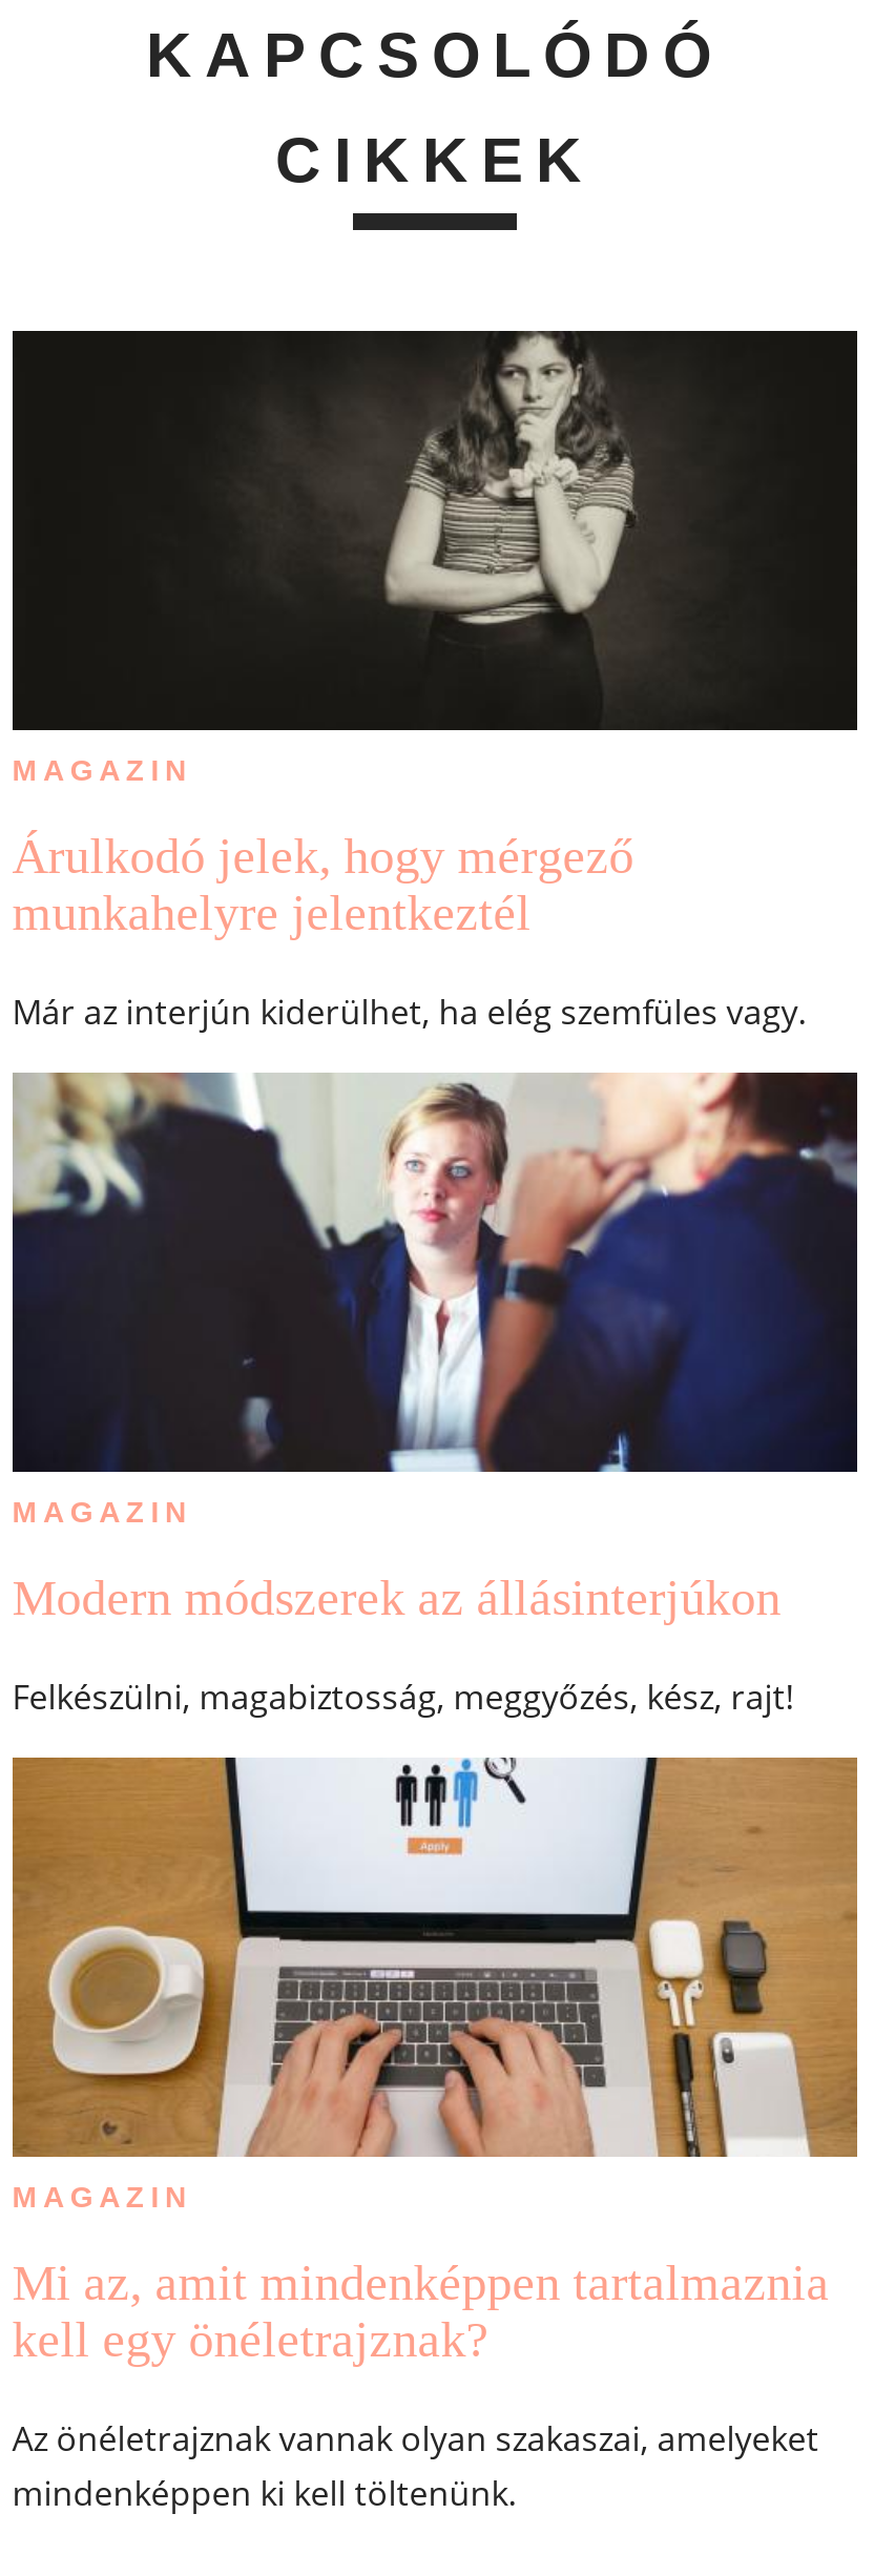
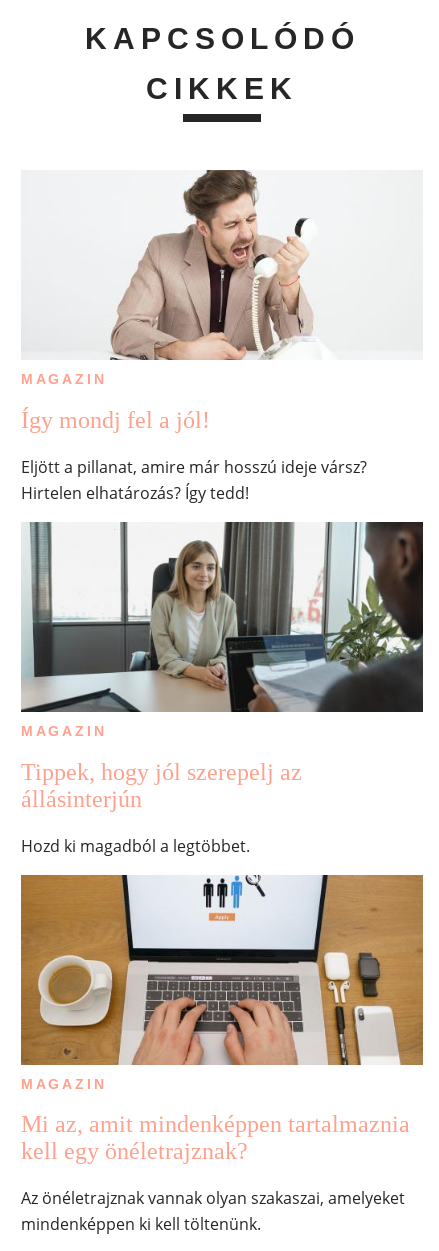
- [image]
+ [image]

- Árulkodó jelek, hogy mérgező
- munkahelyre jelentkeztél
+ Így mondj fel a jól!

- Már az interjún kiderülhet, ha elég szemfüles vagy.
+ Eljött a pillanat, amire már hosszú ideje vársz?
+ Hirtelen elhatározás? Így tedd!

- [image]
+ [image]

- Modern módszerek az állásinterjúkon
+ Tippek, hogy jól szerepelj az
+ állásinterjún

- Felkészülni, magabiztosság, meggyőzés, kész, rajt!
+ Hozd ki magadból a legtöbbet.
